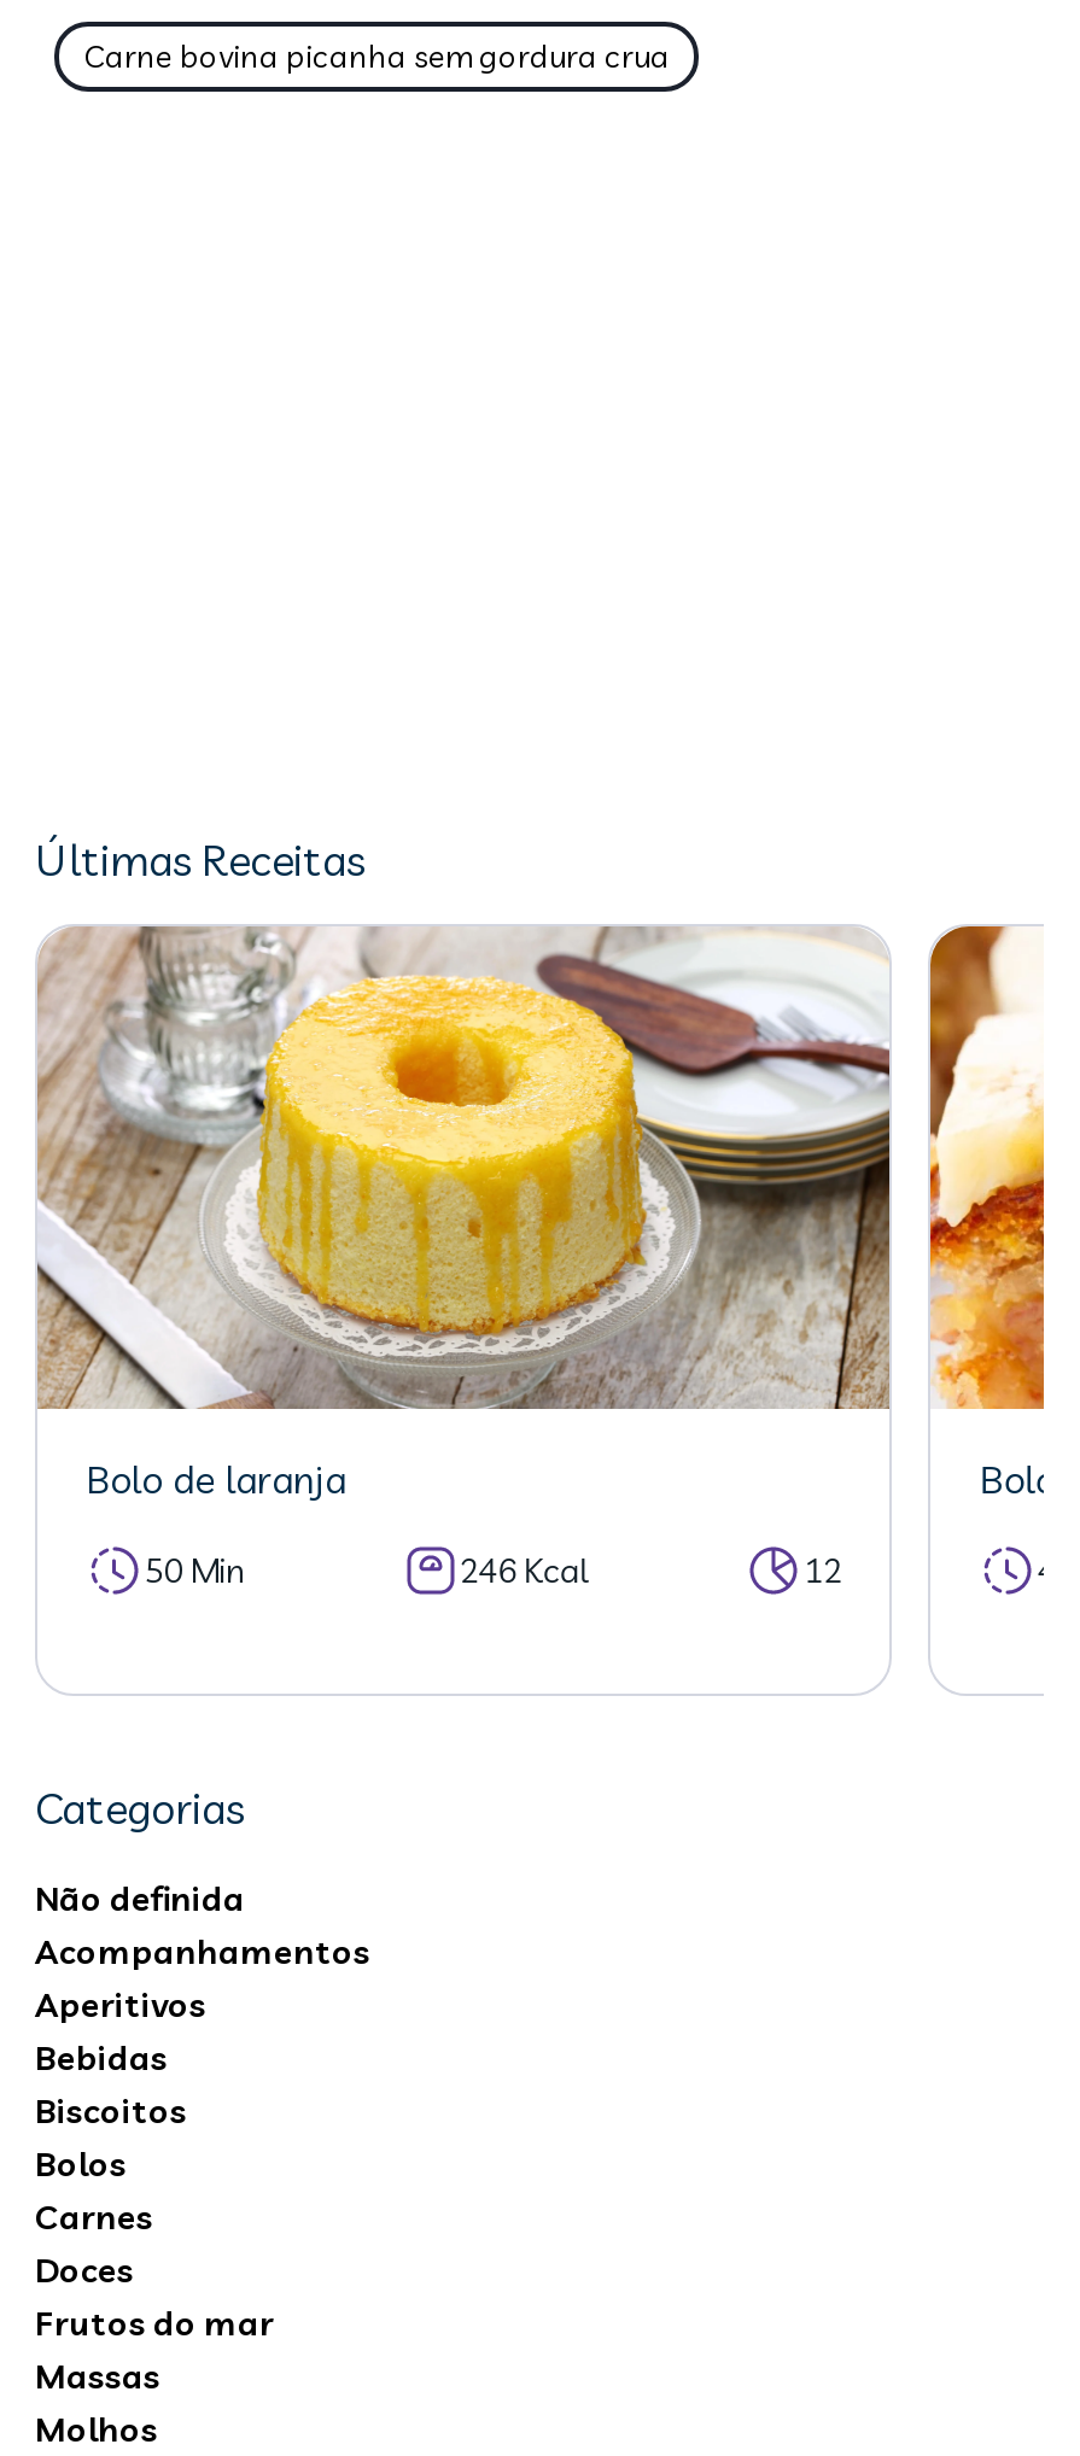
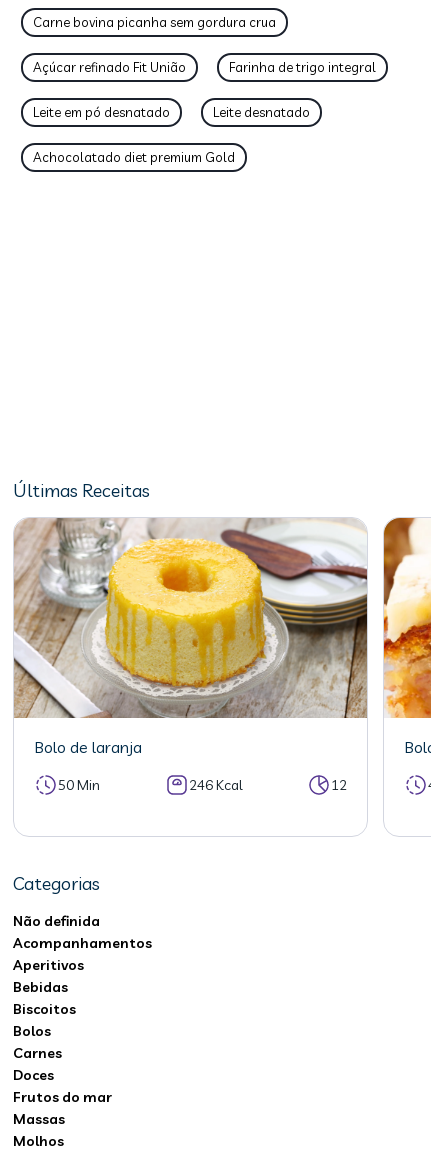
+ Açúcar refinado Fit União
+ Farinha de trigo integral
+ Leite em pó desnatado
+ Leite desnatado
+ Achocolatado diet premium Gold
